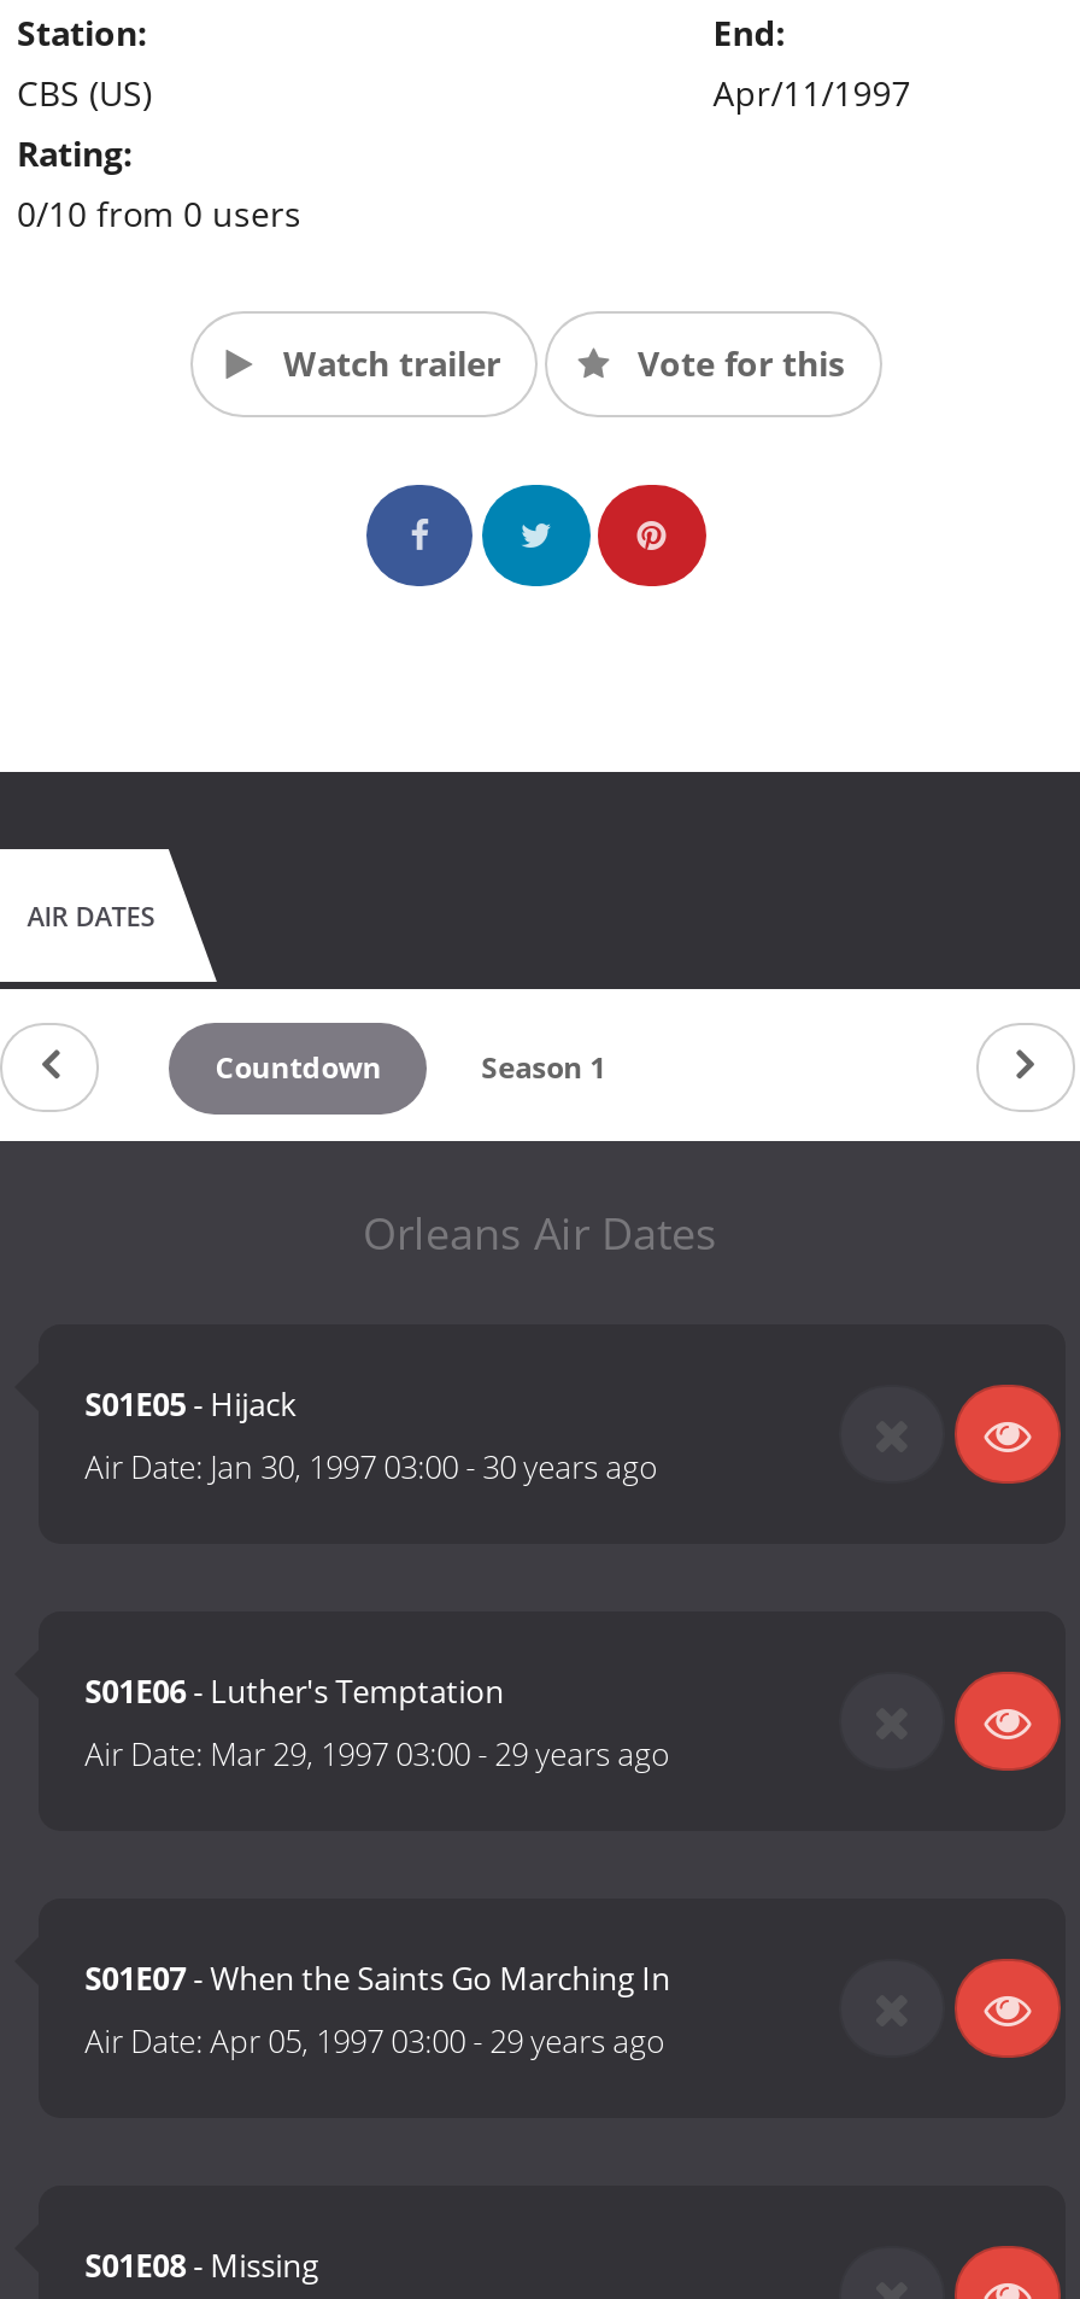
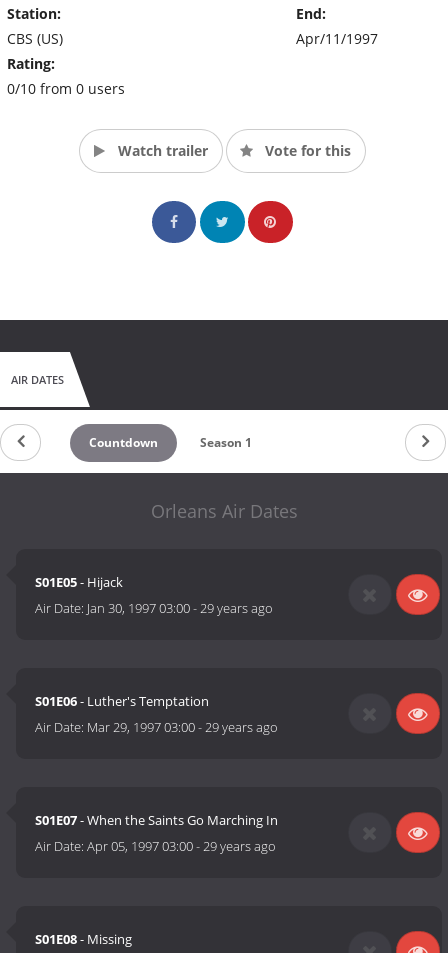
- Air Date: Jan 30, 1997 03:00 - 30 years ago
+ Air Date: Jan 30, 1997 03:00 - 29 years ago
